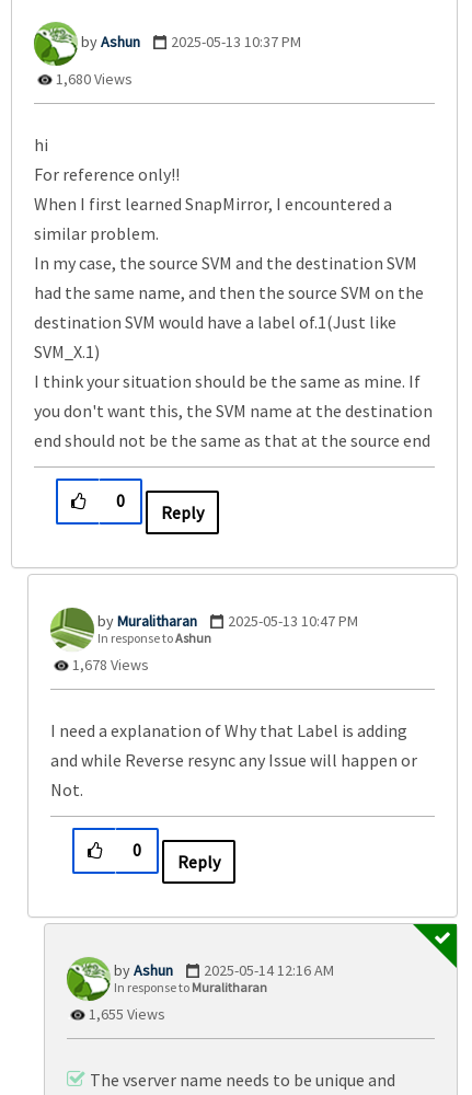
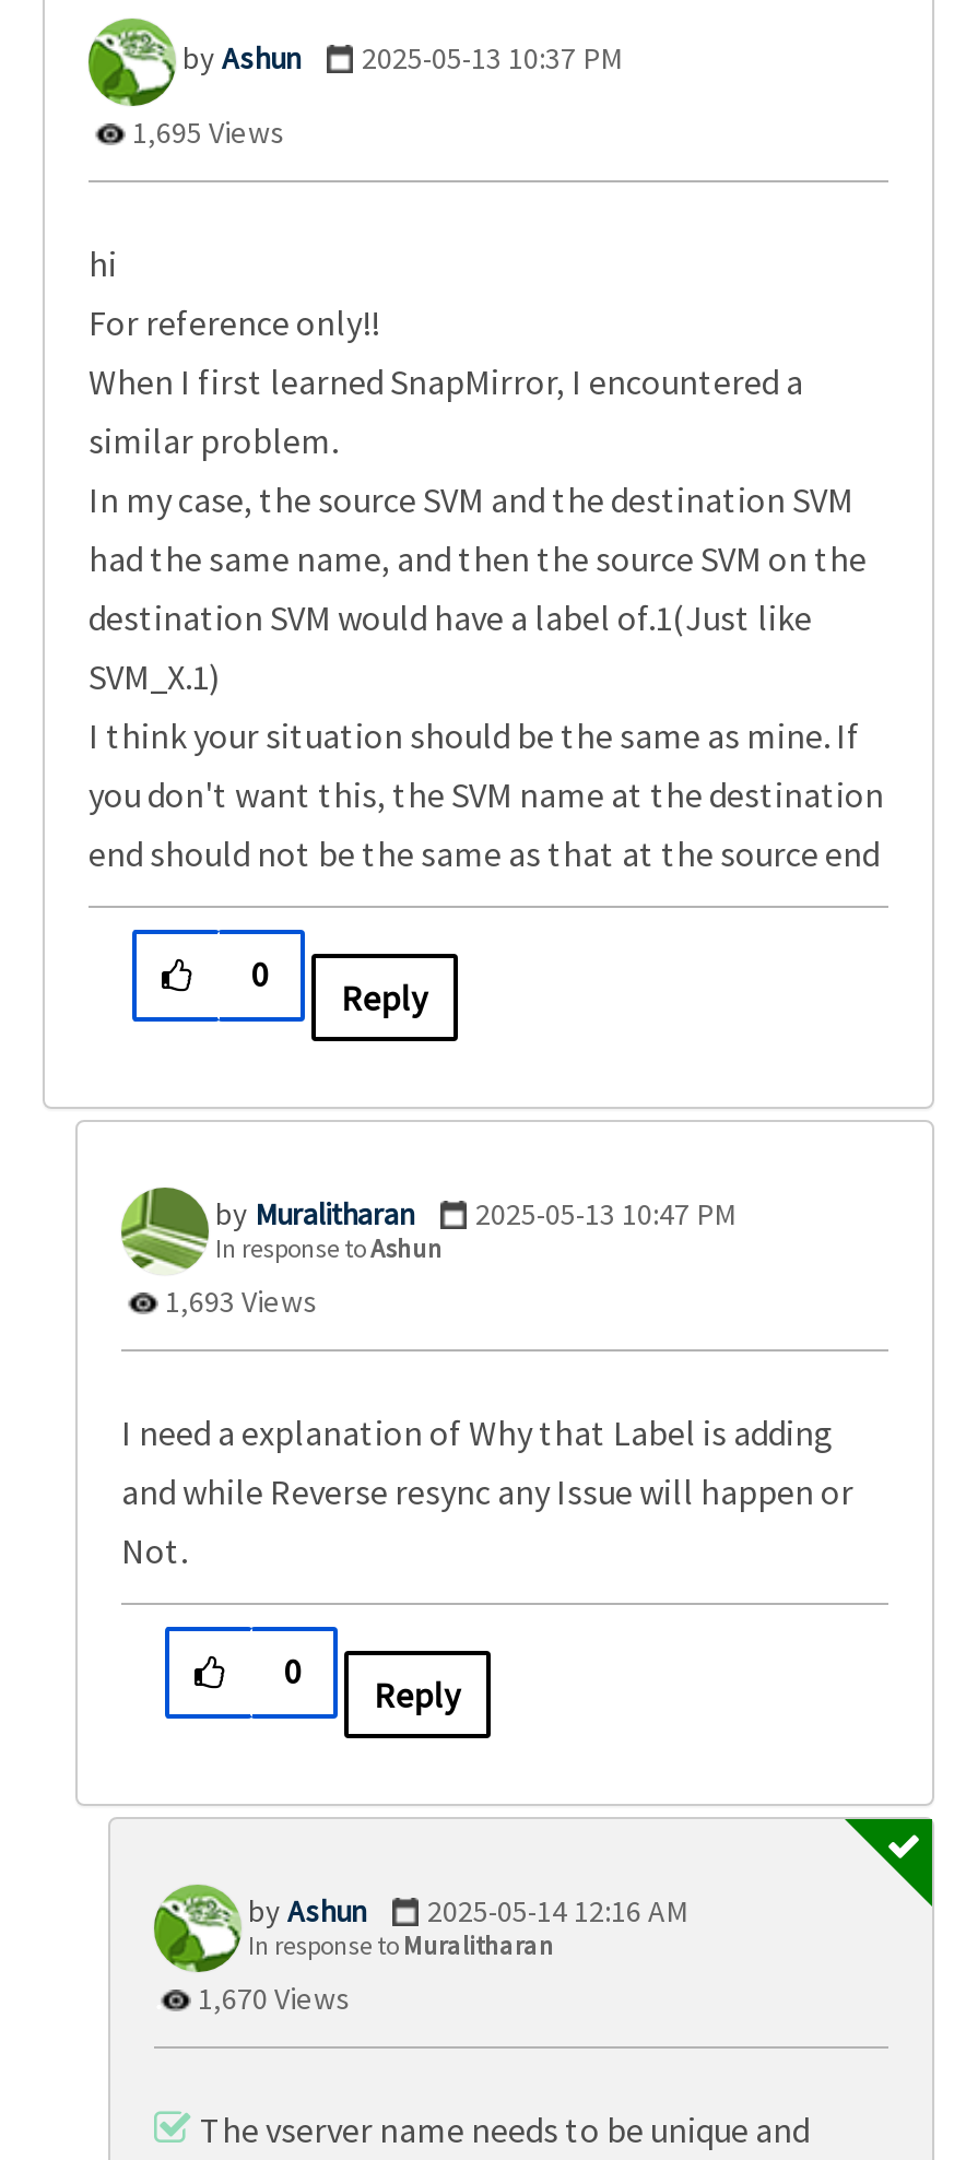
- 1,680 Views
+ 1,695 Views

- 1,678 Views
+ 1,693 Views

- 1,655 Views
+ 1,670 Views
